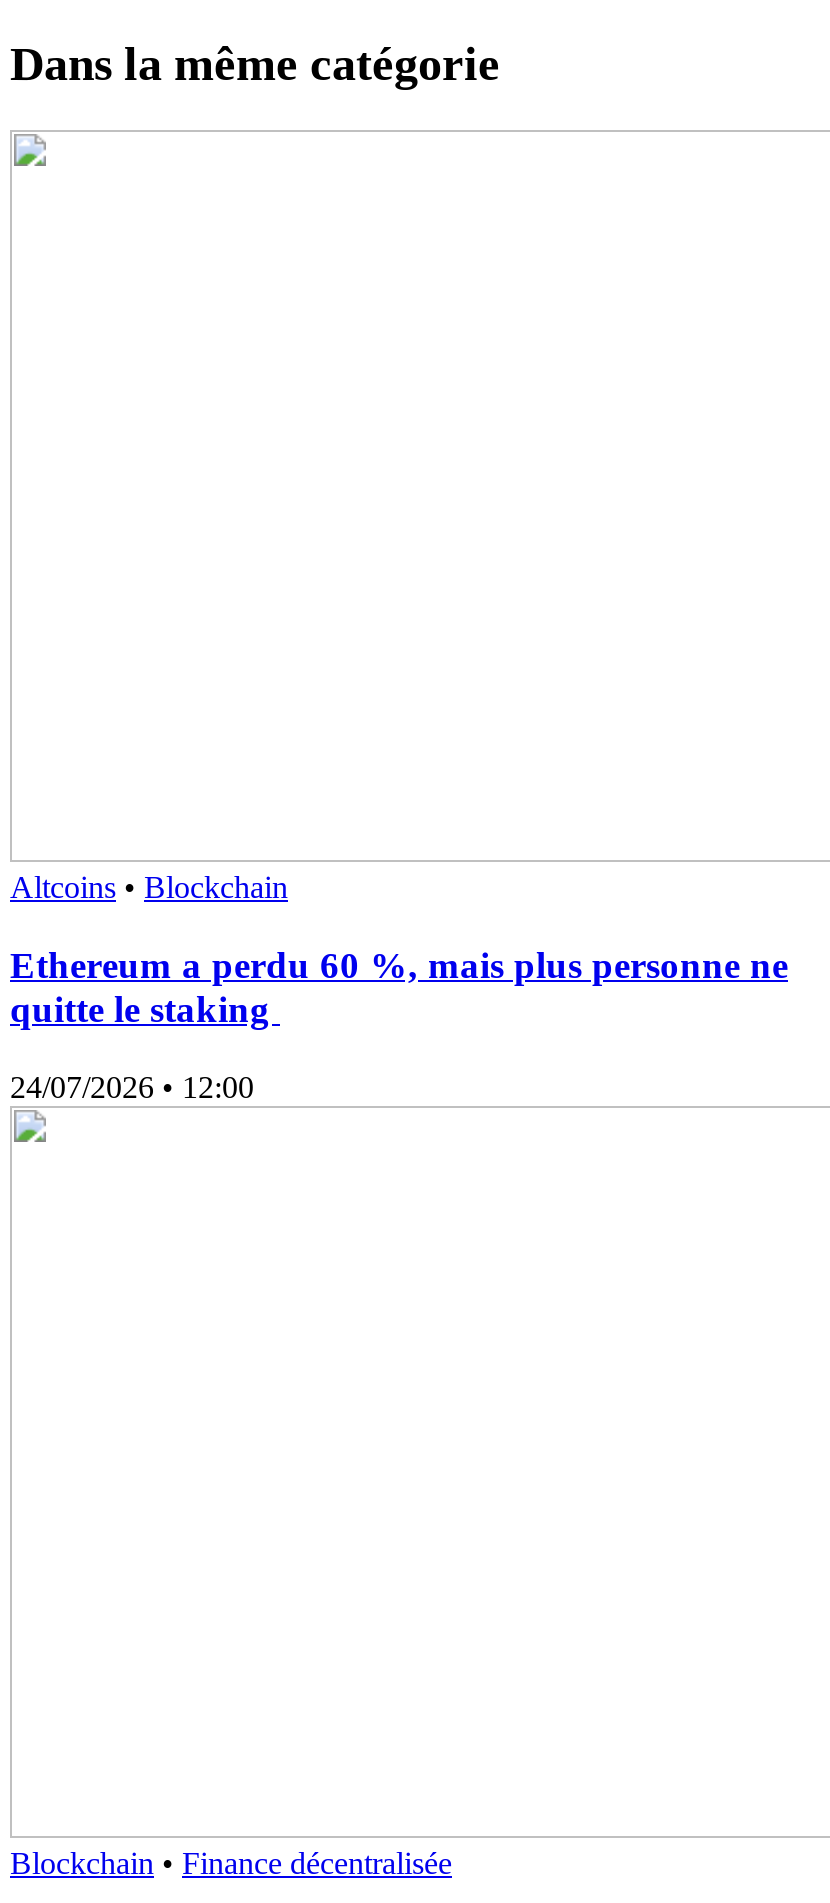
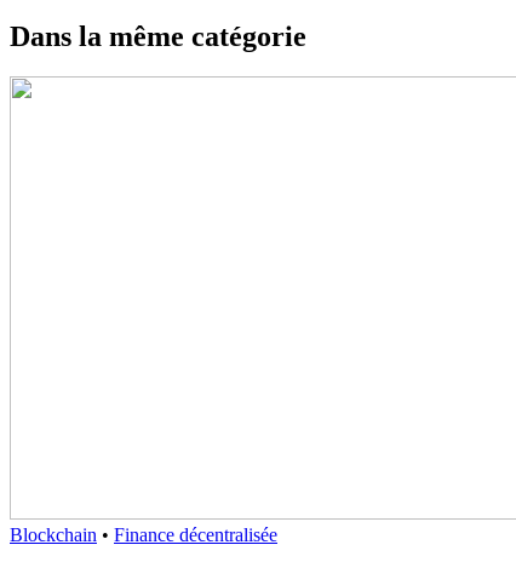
- Altcoins • Blockchain
- Ethereum a perdu 60 %, mais plus personne ne
- quitte le staking
- 24/07/2026 • 12:00
